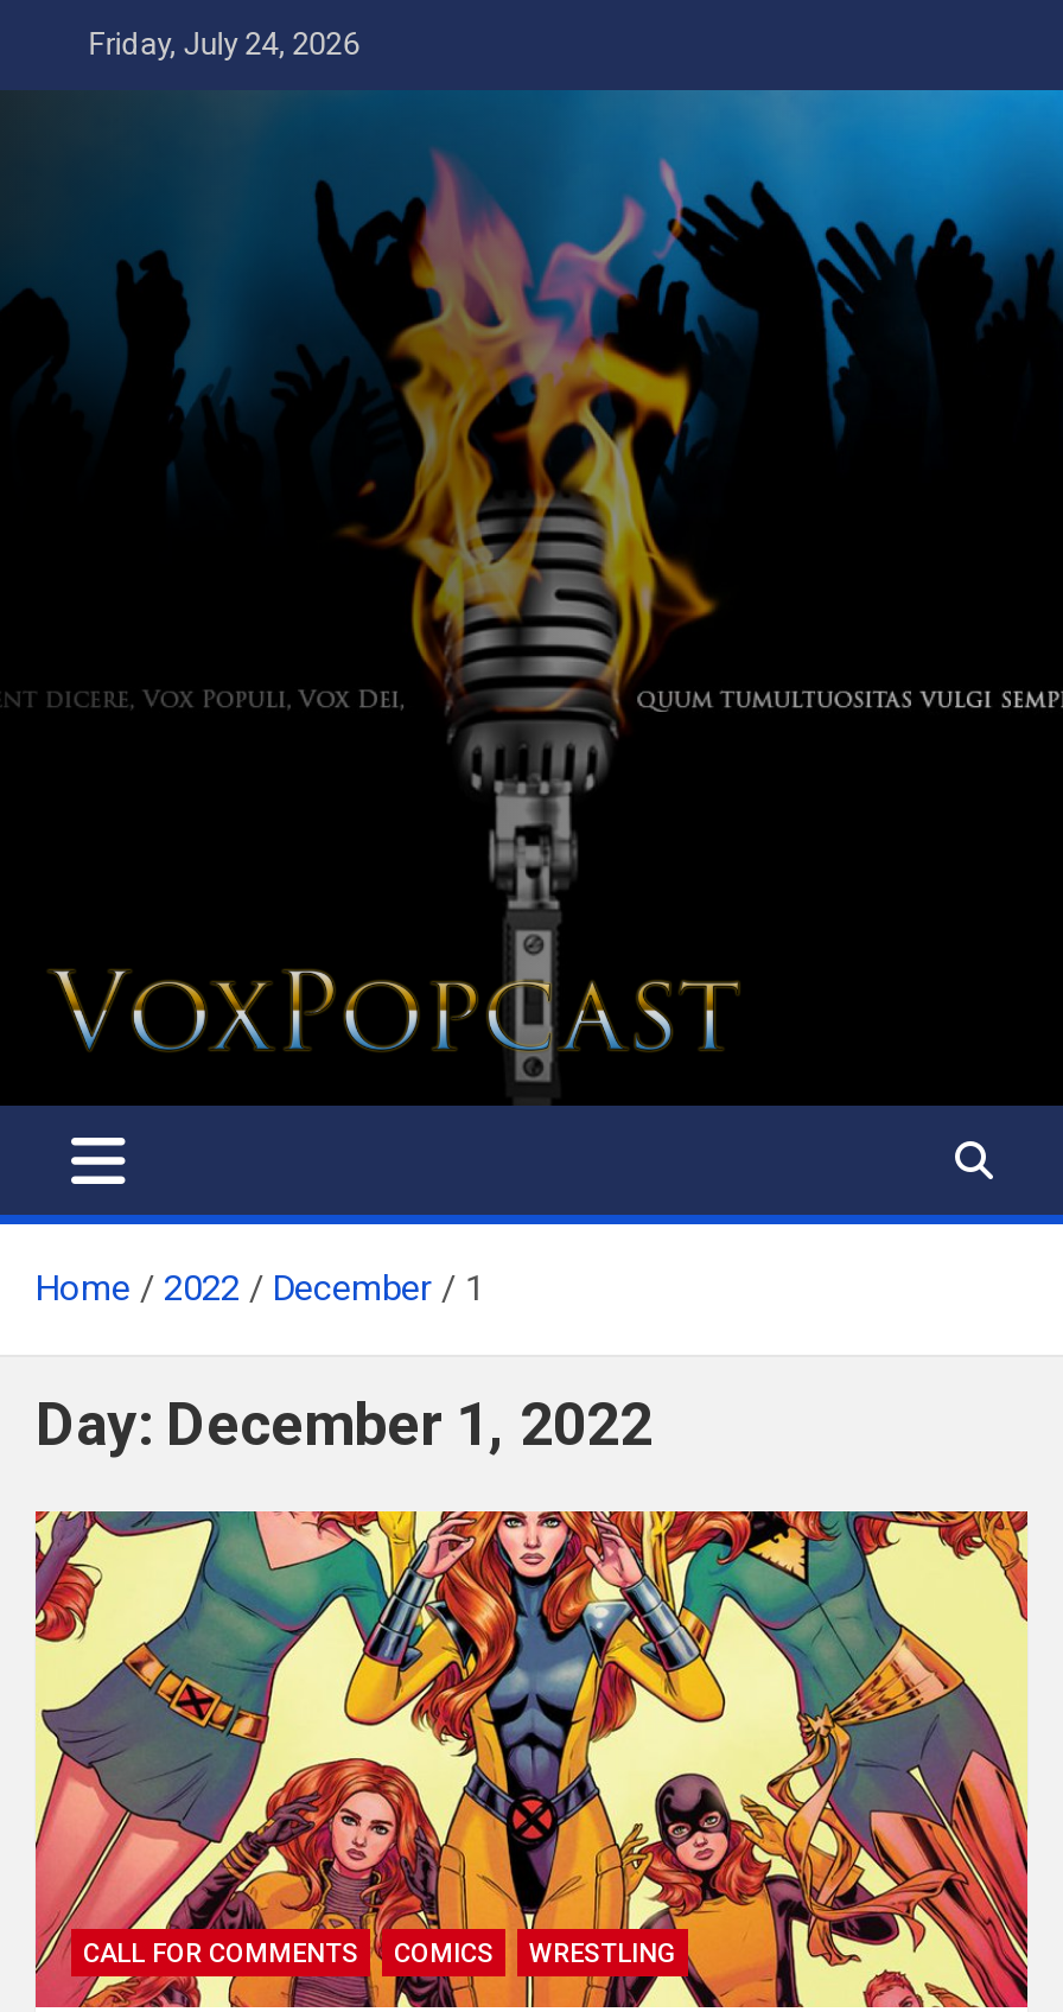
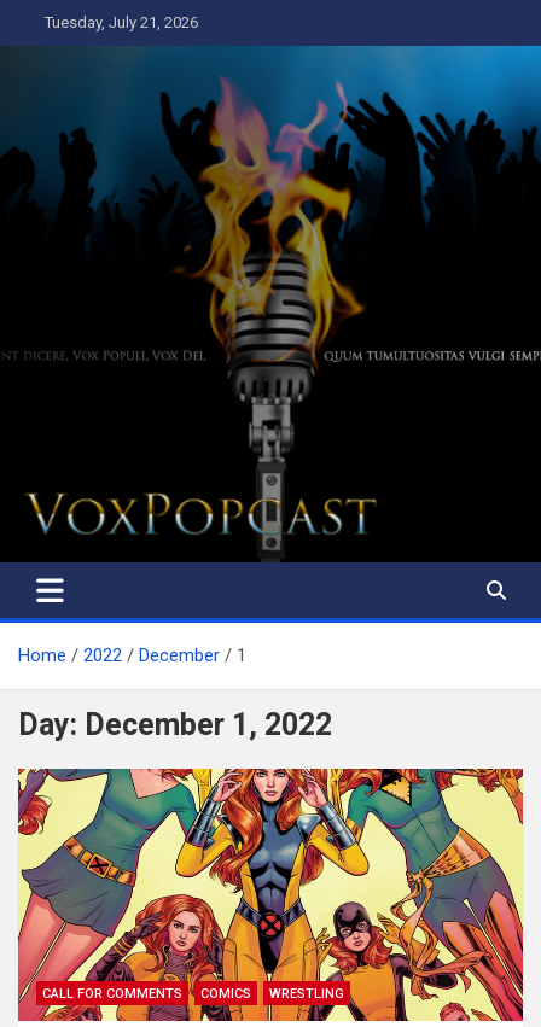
- Friday, July 24, 2026
+ Tuesday, July 21, 2026
